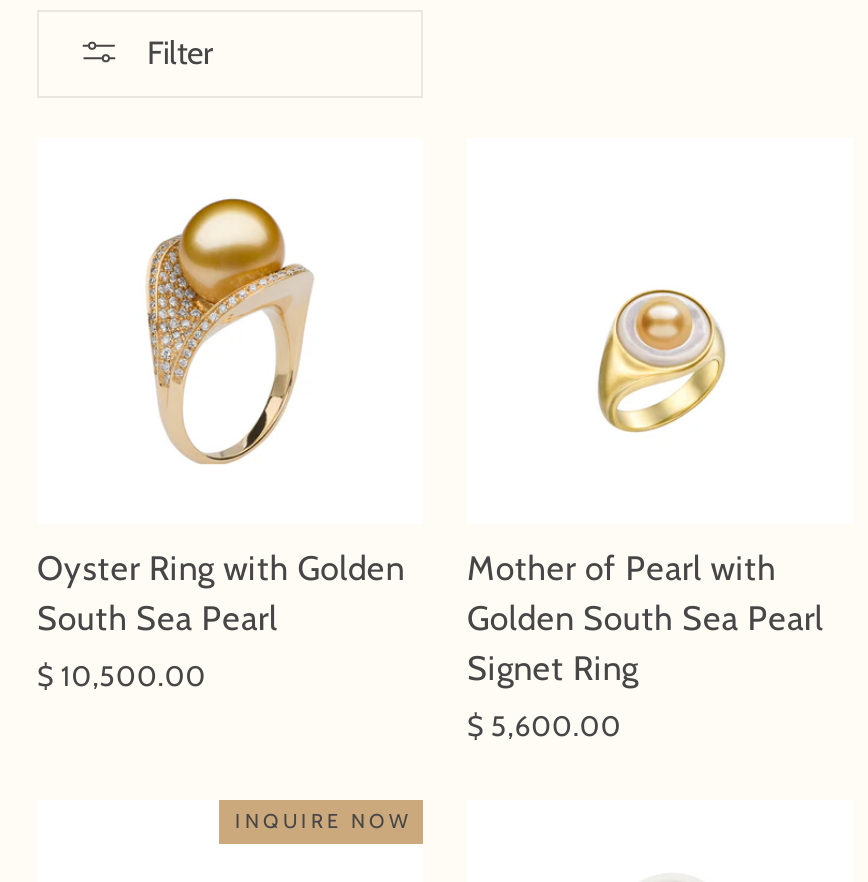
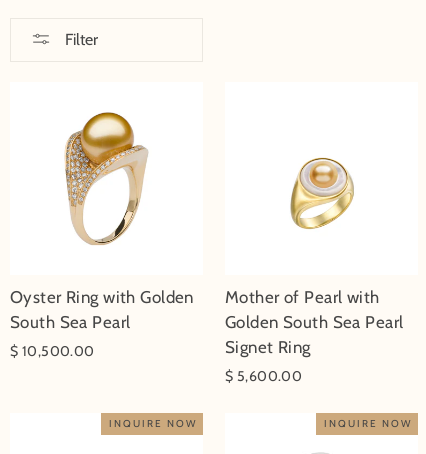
+ INQUIRE NOW
